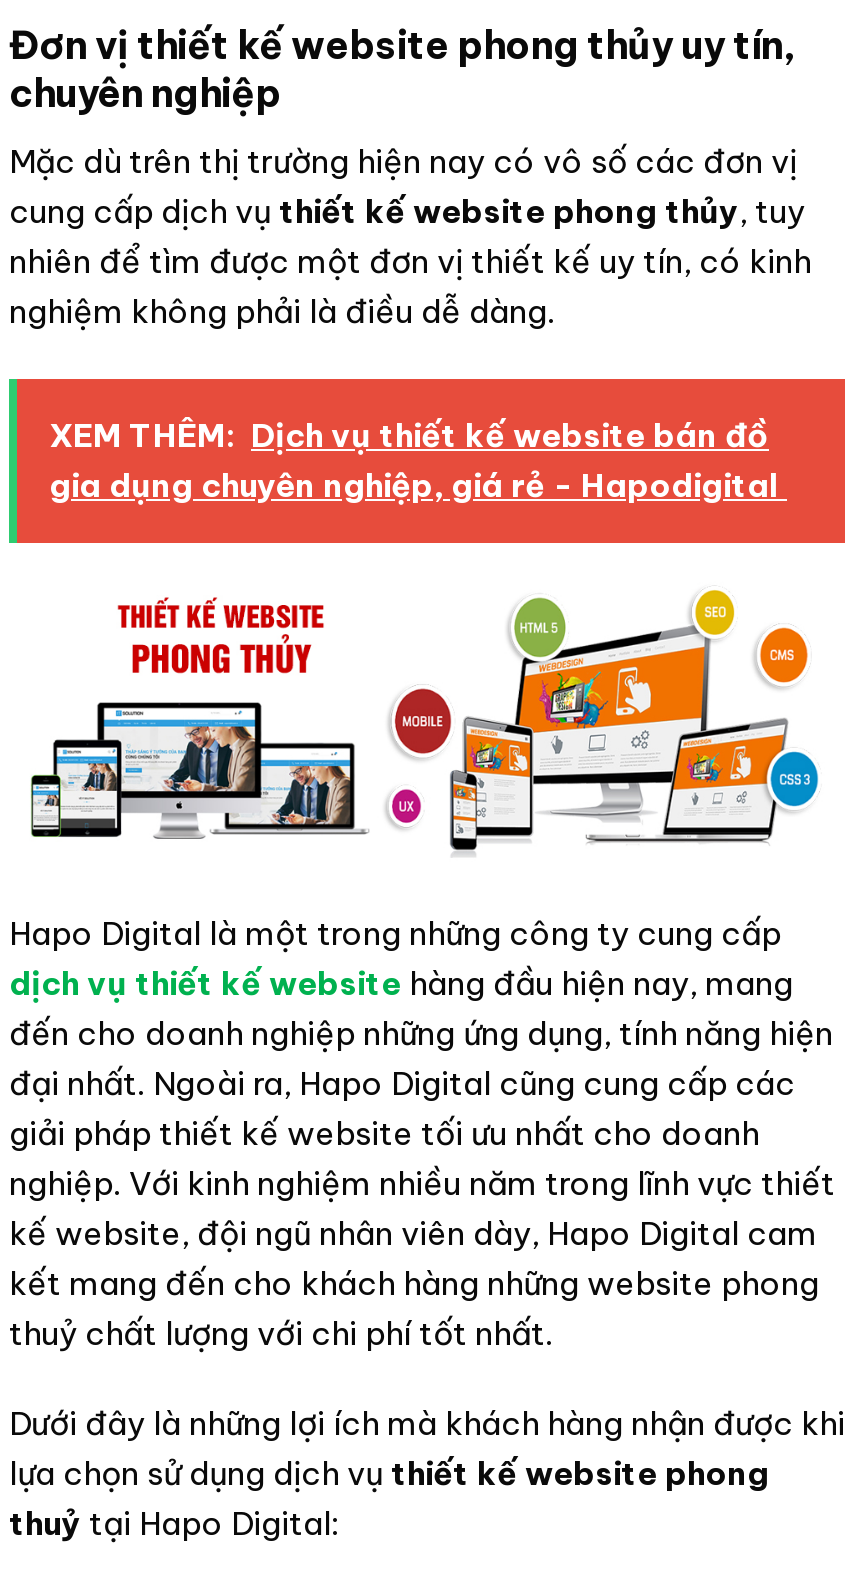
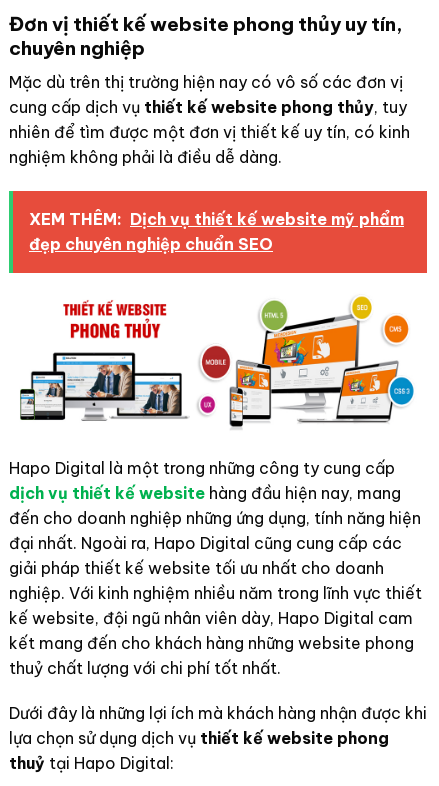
- XEM THÊM: Dịch vụ thiết kế website bán đồ
- gia dụng chuyên nghiệp, giá rẻ - Hapodigital
+ XEM THÊM: Dịch vụ thiết kế website mỹ phẩm
+ đẹp chuyên nghiệp chuẩn SEO
